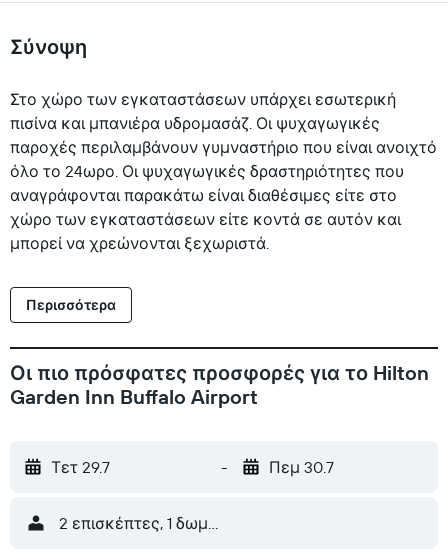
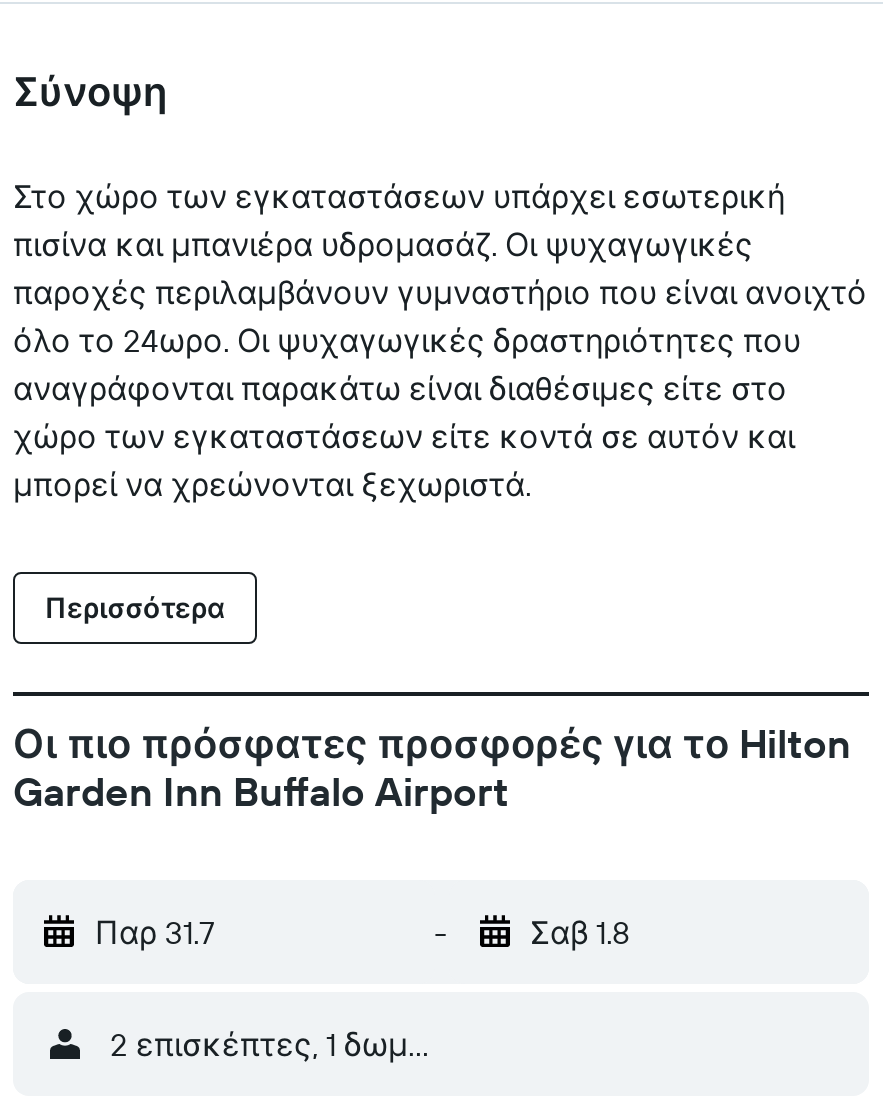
- Τετ 29.7
+ Παρ 31.7

- Πεμ 30.7
+ Σαβ 1.8
